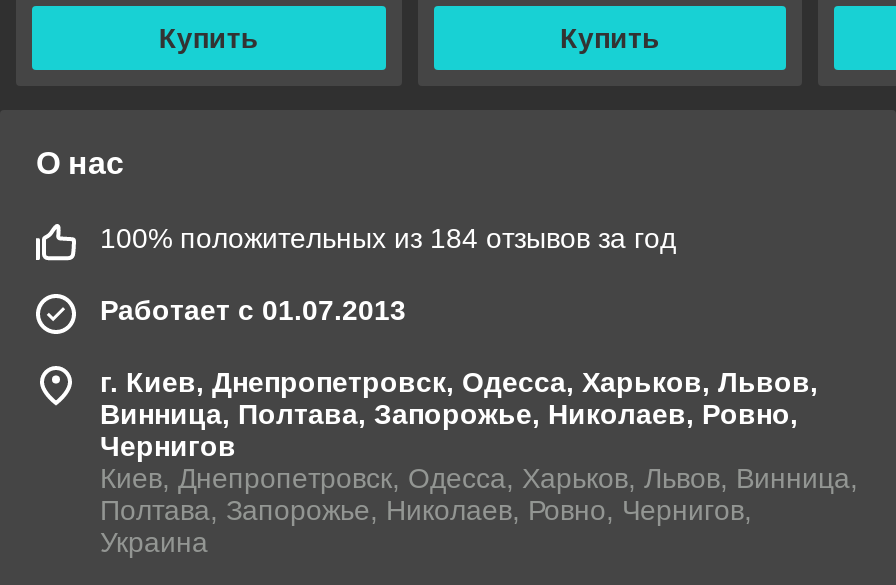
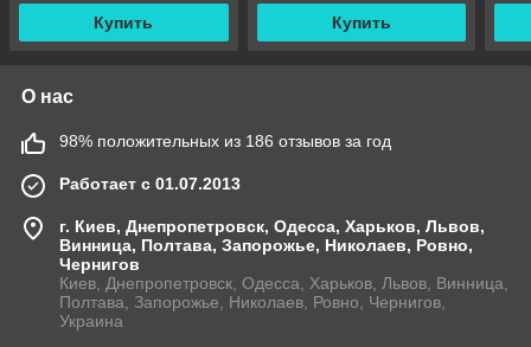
- 100% положительных из 184 отзывов за год
+ 98% положительных из 186 отзывов за год
